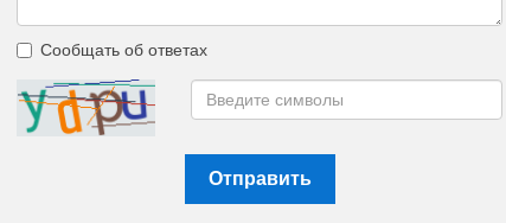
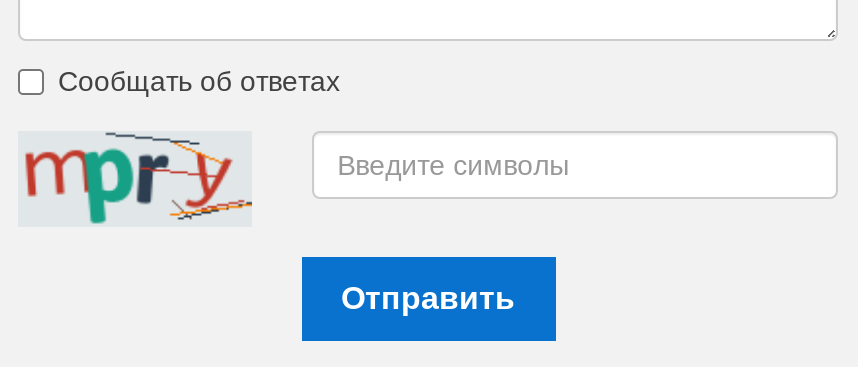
- [image]
+ [image]
